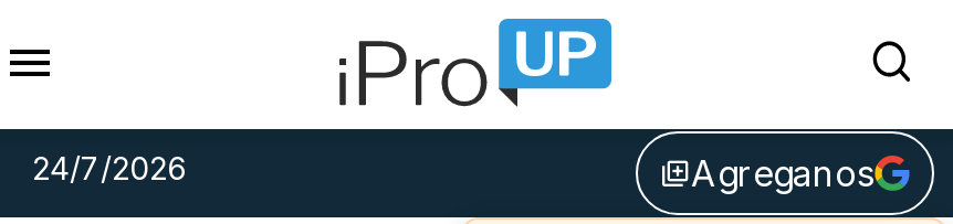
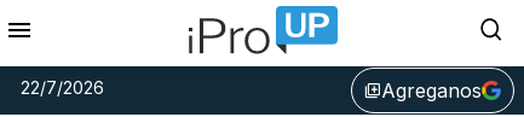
- 24/7/2026
+ 22/7/2026
